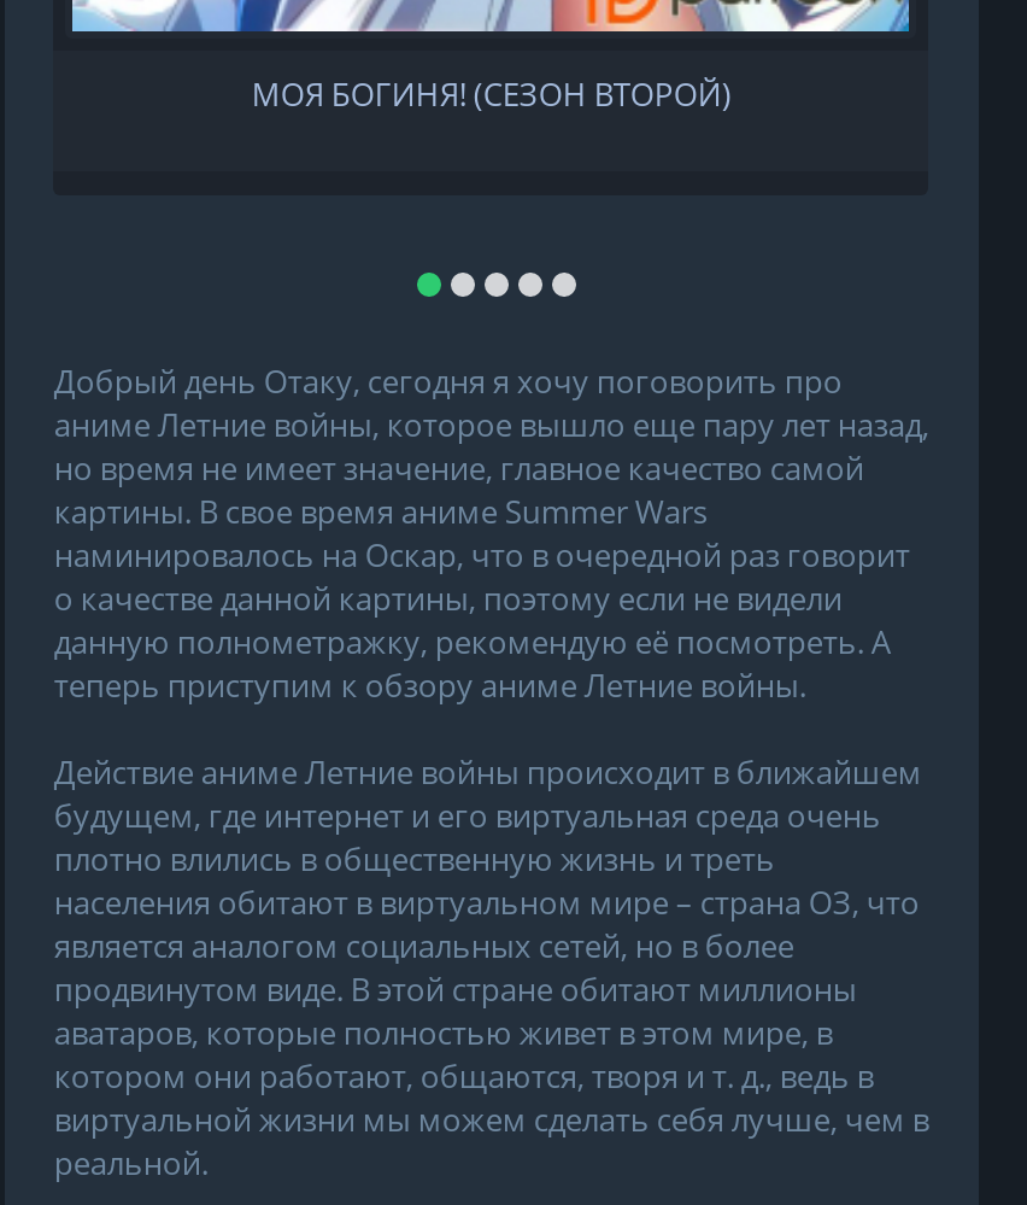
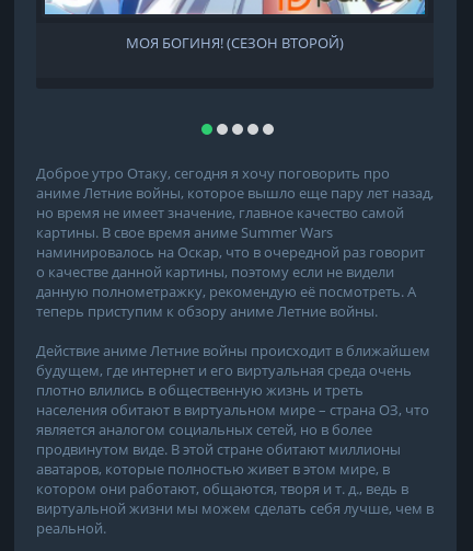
- Добрый день Отаку, сегодня я хочу поговорить про
+ Доброе утро Отаку, сегодня я хочу поговорить про
